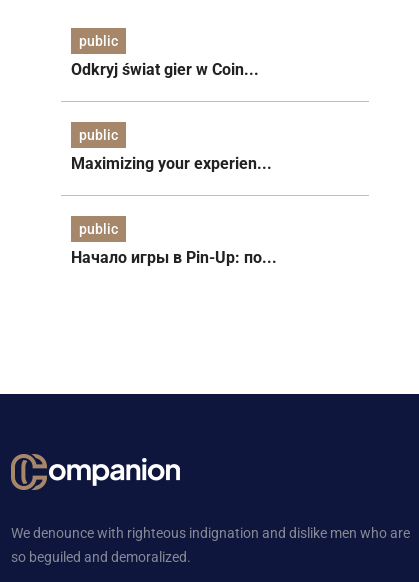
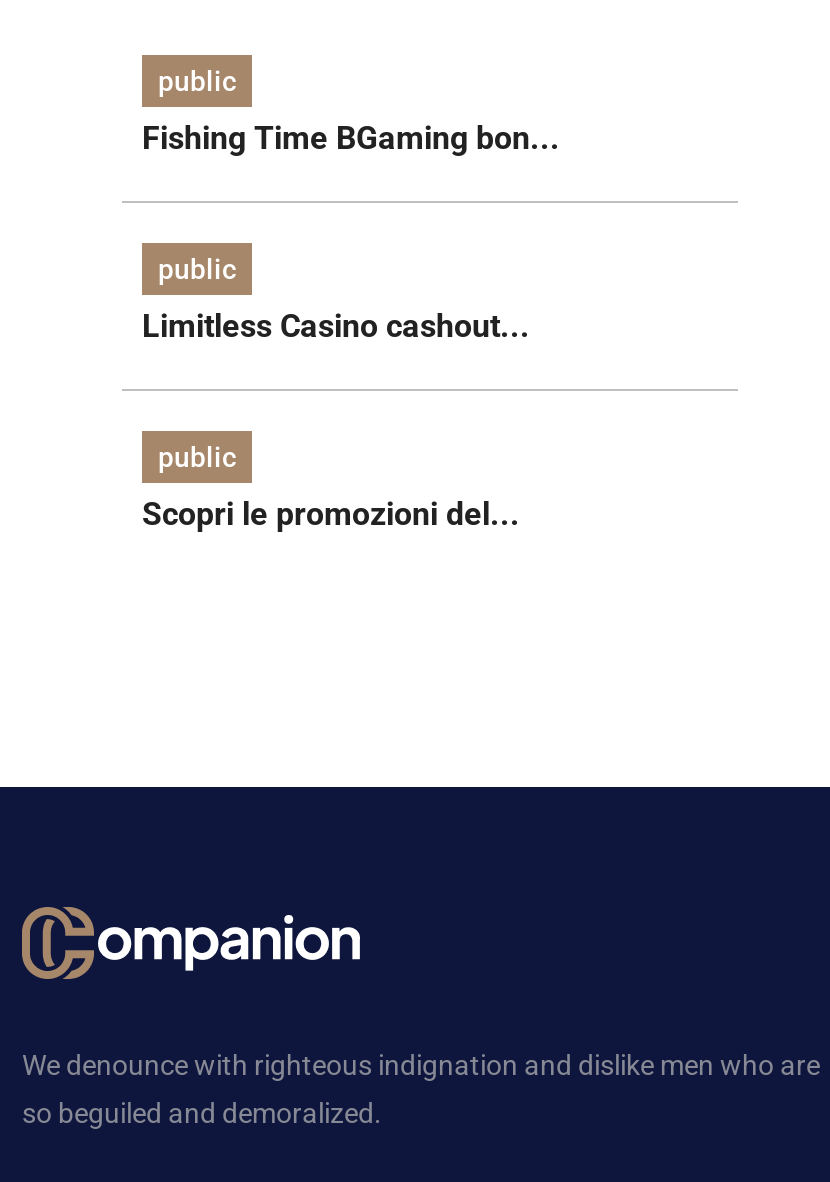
- Odkryj świat gier w Coin...
+ Fishing Time BGaming bon...

- Maximizing your experien...
+ Limitless Casino cashout...

- Начало игры в Pin-Up: по...
+ Scopri le promozioni del...
